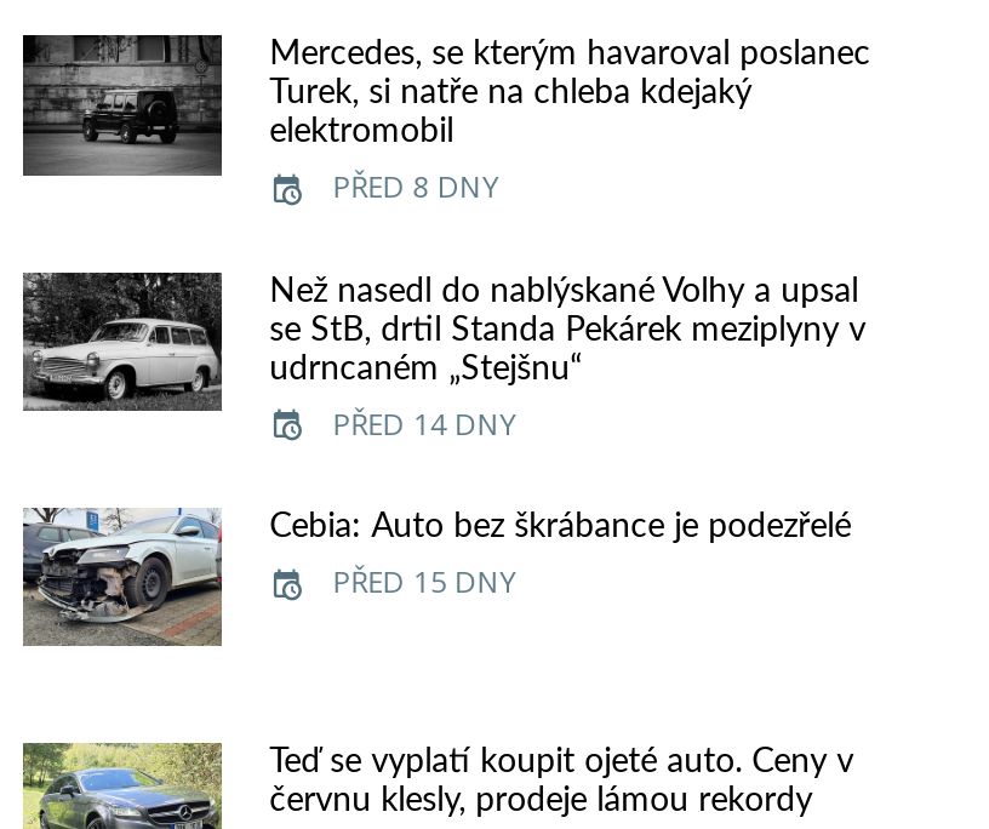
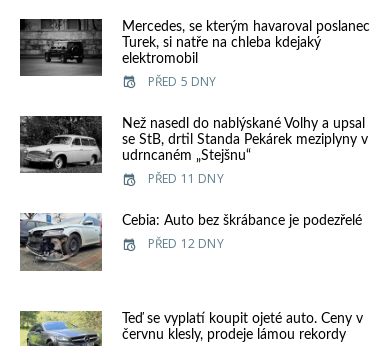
- PŘED 8 DNY
+ PŘED 5 DNY

- PŘED 14 DNY
+ PŘED 11 DNY

- PŘED 15 DNY
+ PŘED 12 DNY
